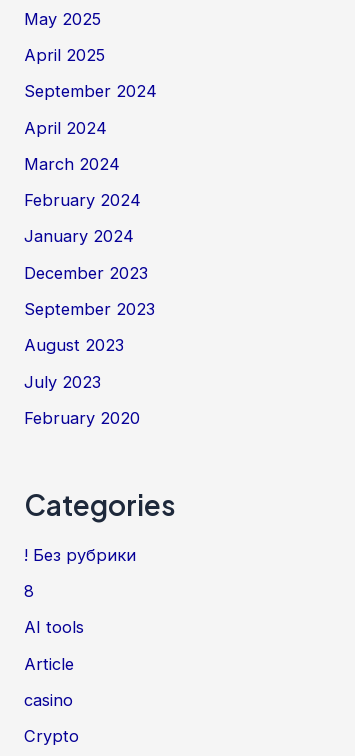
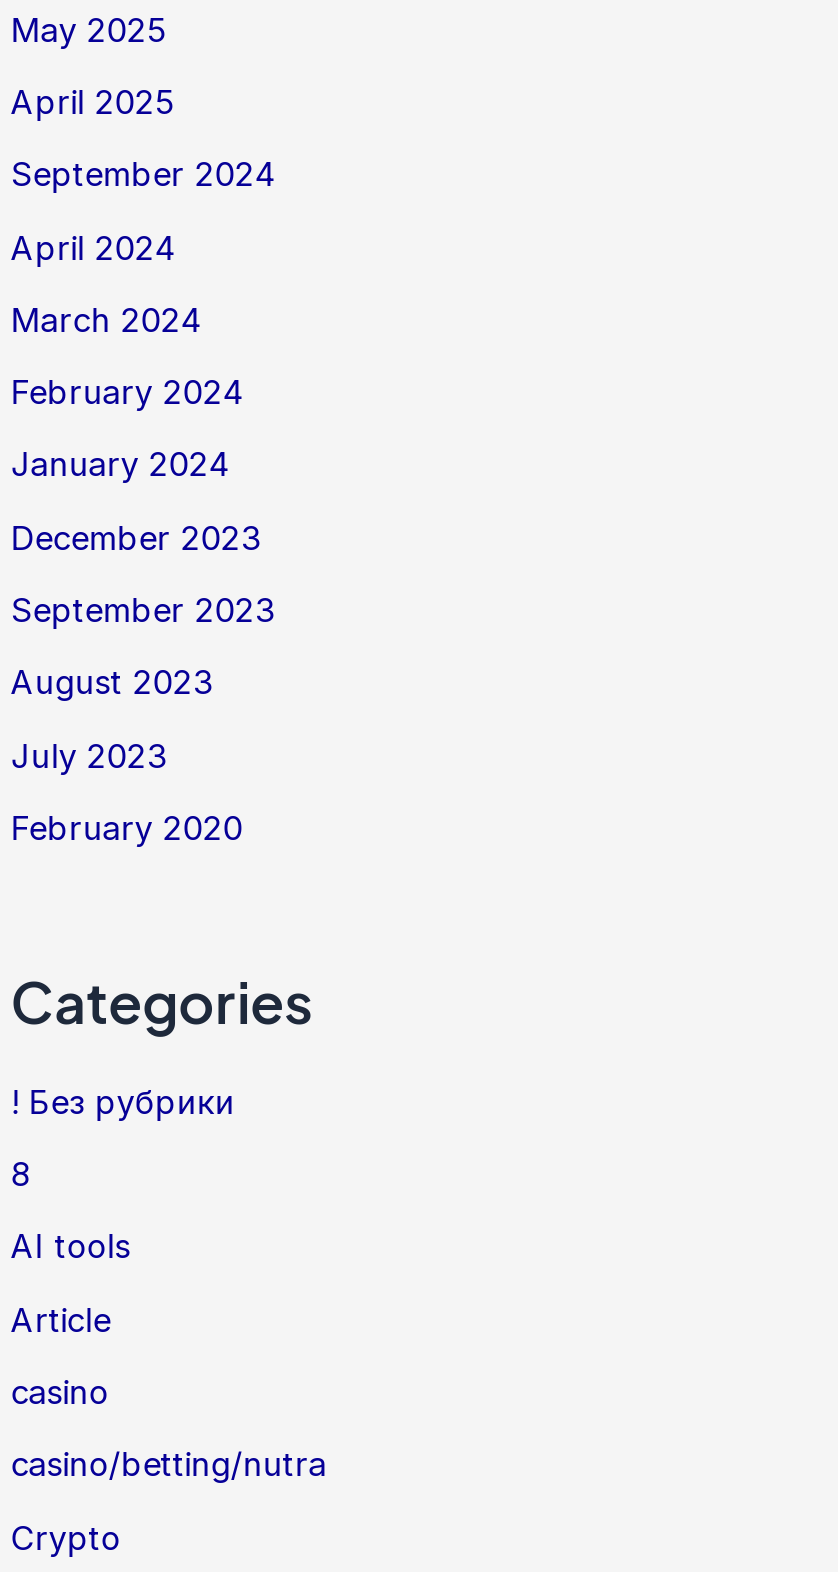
+ casino/betting/nutra
